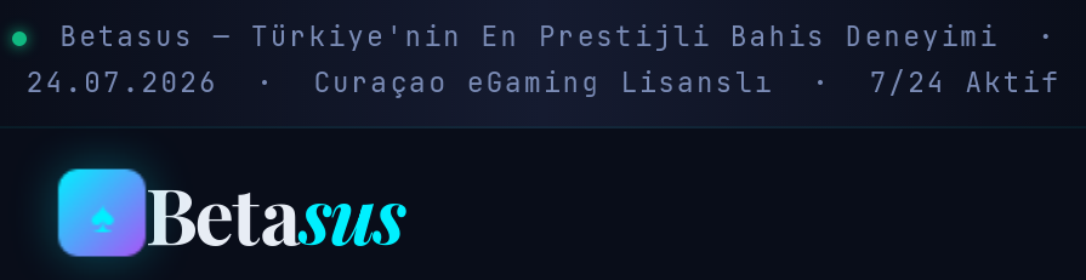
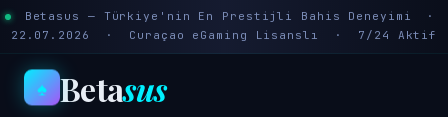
- 24.07.2026 · Curaçao eGaming Lisanslı · 7/24 Aktif
+ 22.07.2026 · Curaçao eGaming Lisanslı · 7/24 Aktif
